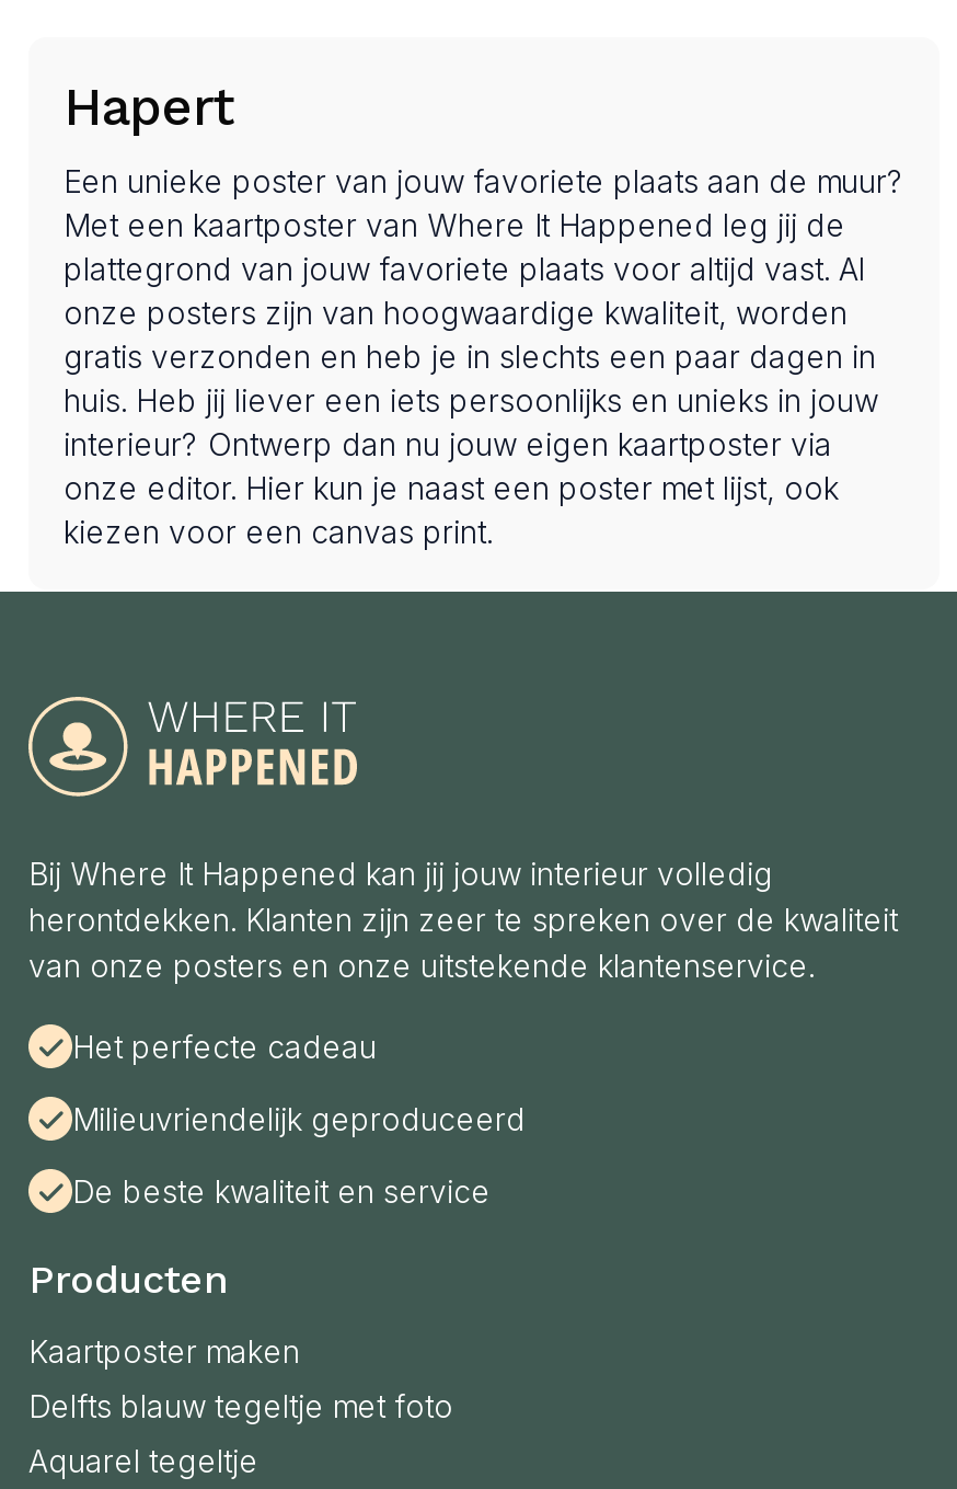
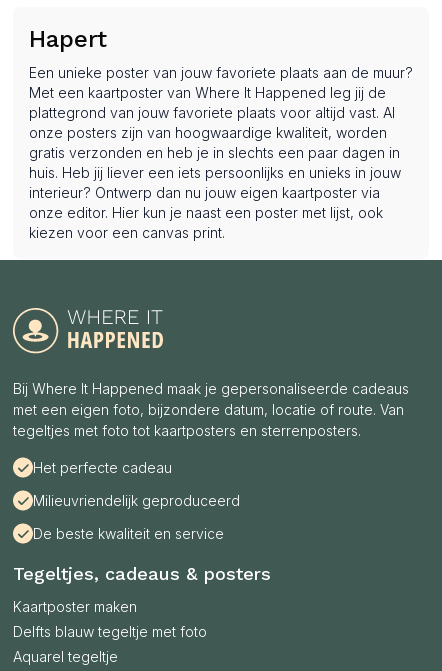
- Bij Where It Happened kan jij jouw interieur volledig
- herontdekken. Klanten zijn zeer te spreken over de kwaliteit
- van onze posters en onze uitstekende klantenservice.
+ Bij Where It Happened maak je gepersonaliseerde cadeaus
+ met een eigen foto, bijzondere datum, locatie of route. Van
+ tegeltjes met foto tot kaartposters en sterrenposters.

- Producten
+ Tegeltjes, cadeaus & posters
